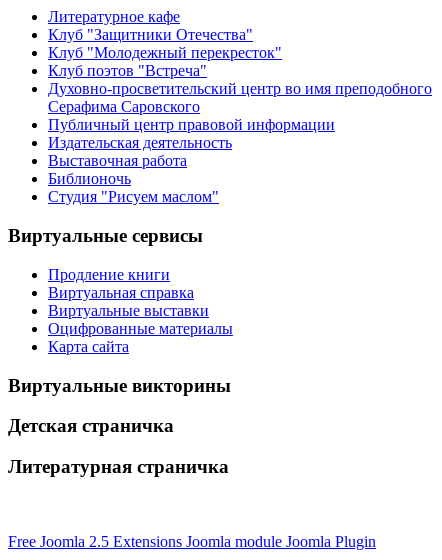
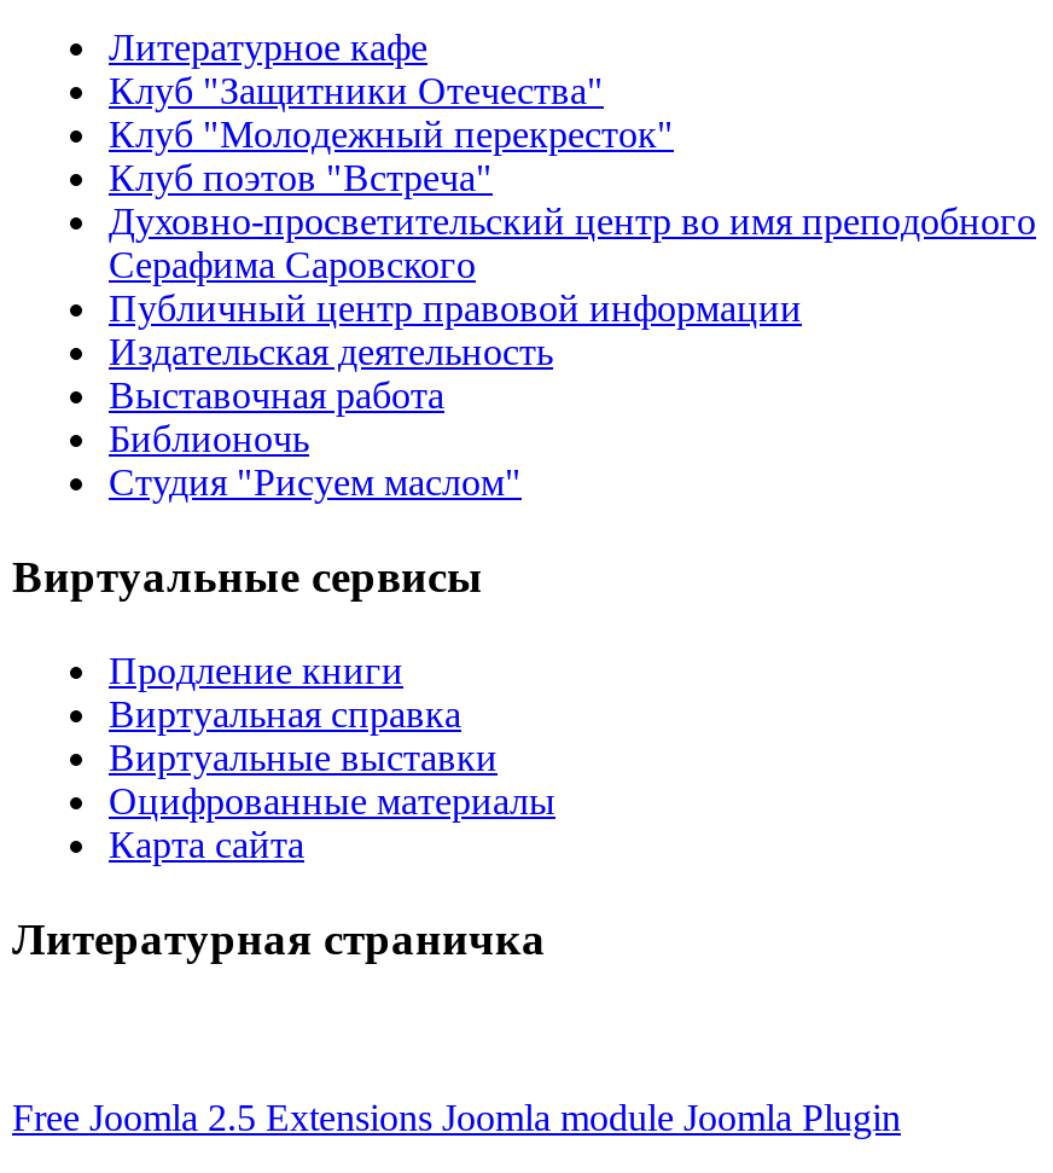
- Виртуальные викторины
- Детская страничка
